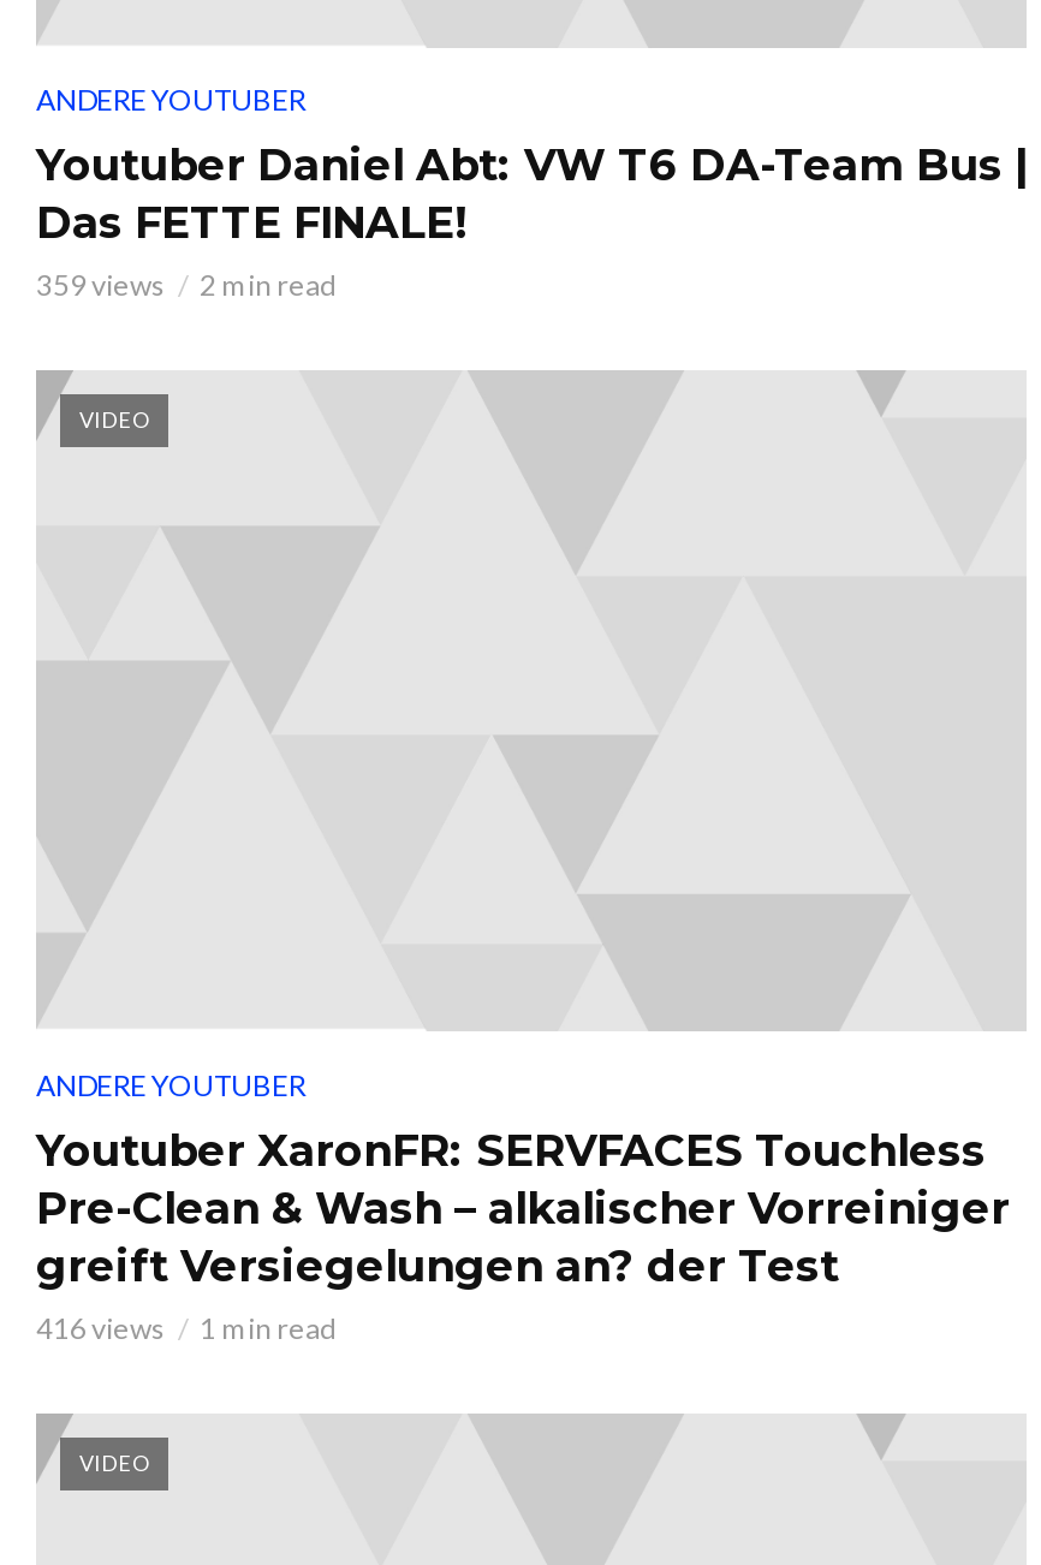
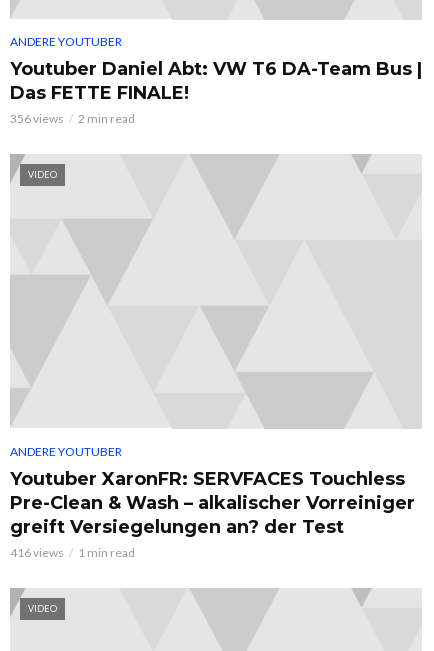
- 359 views 2 min read
+ 356 views 2 min read
